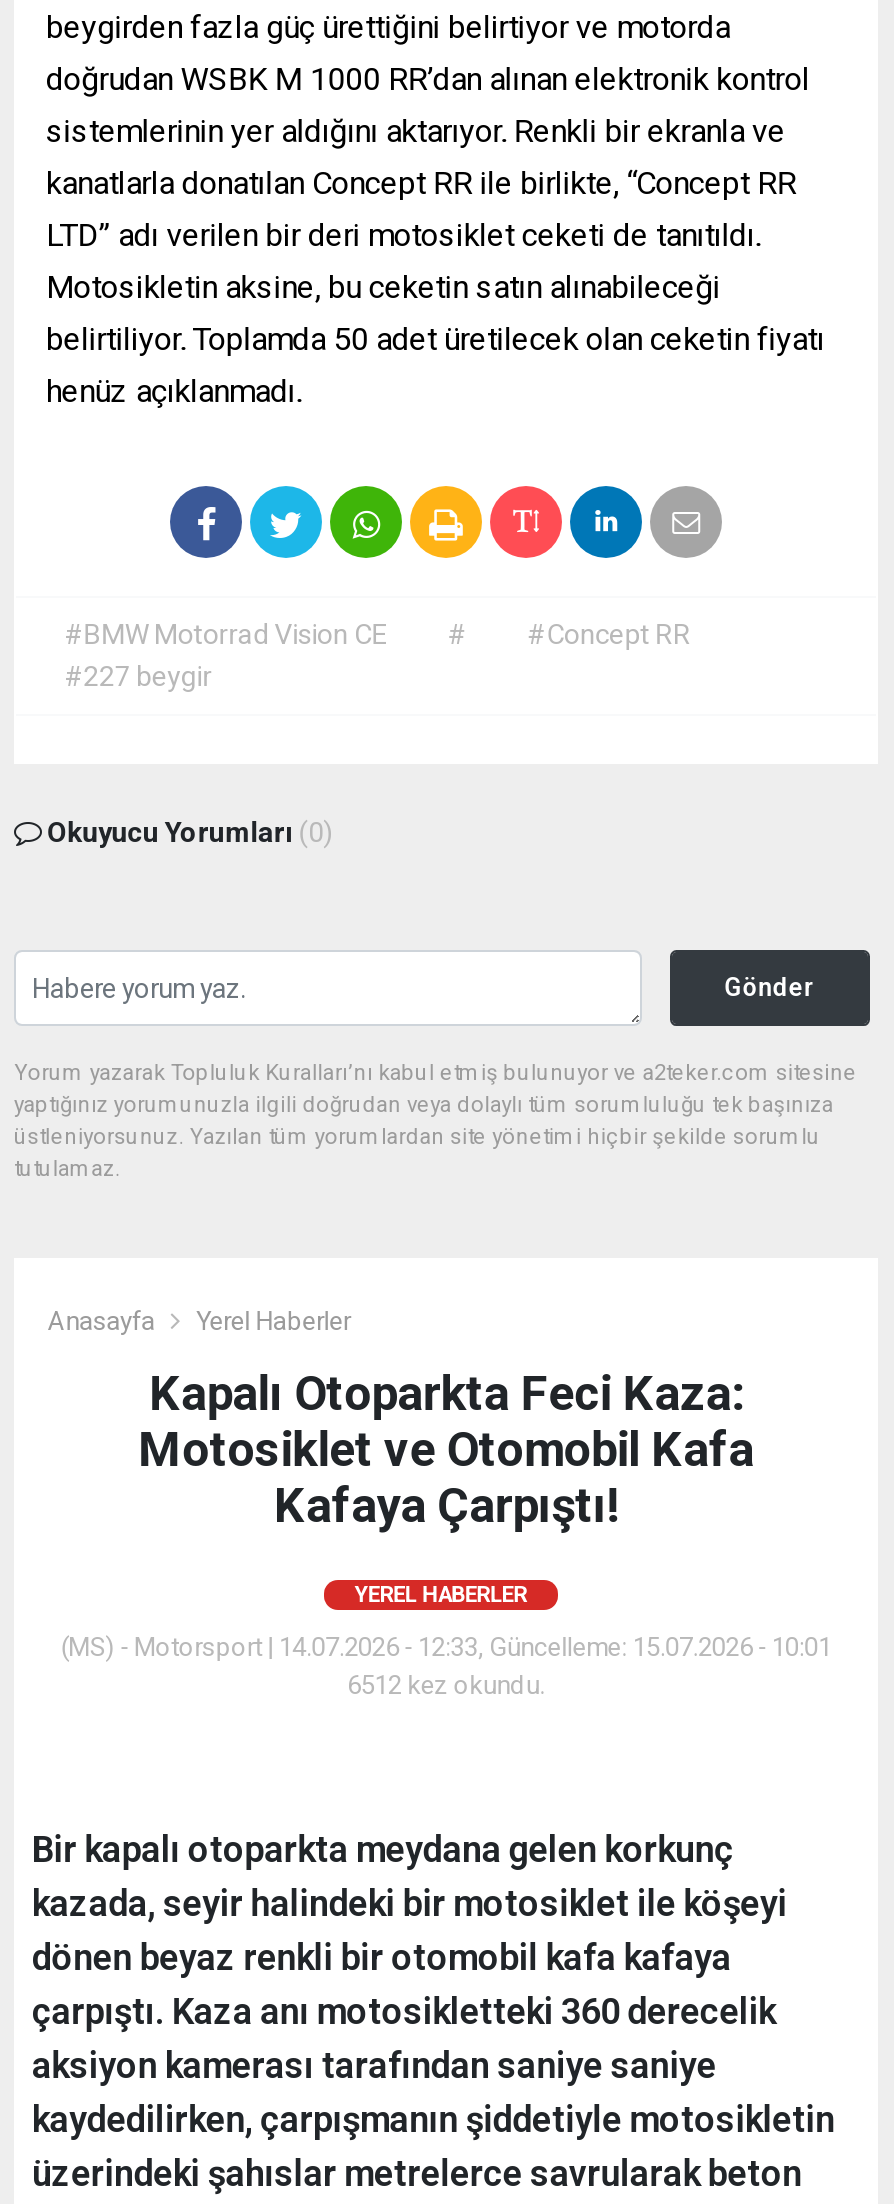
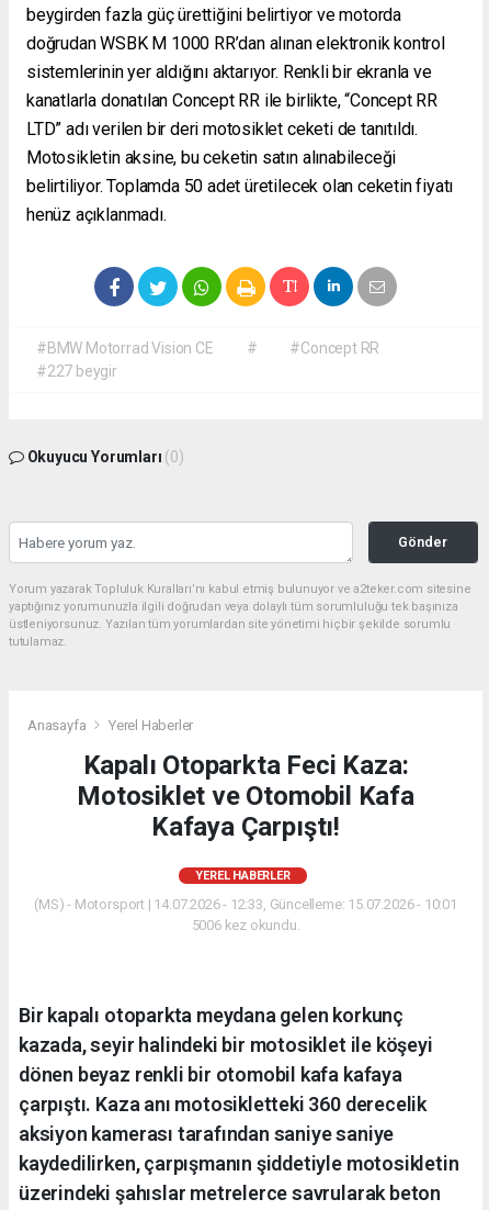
- 6512 kez okundu.
+ 5006 kez okundu.
